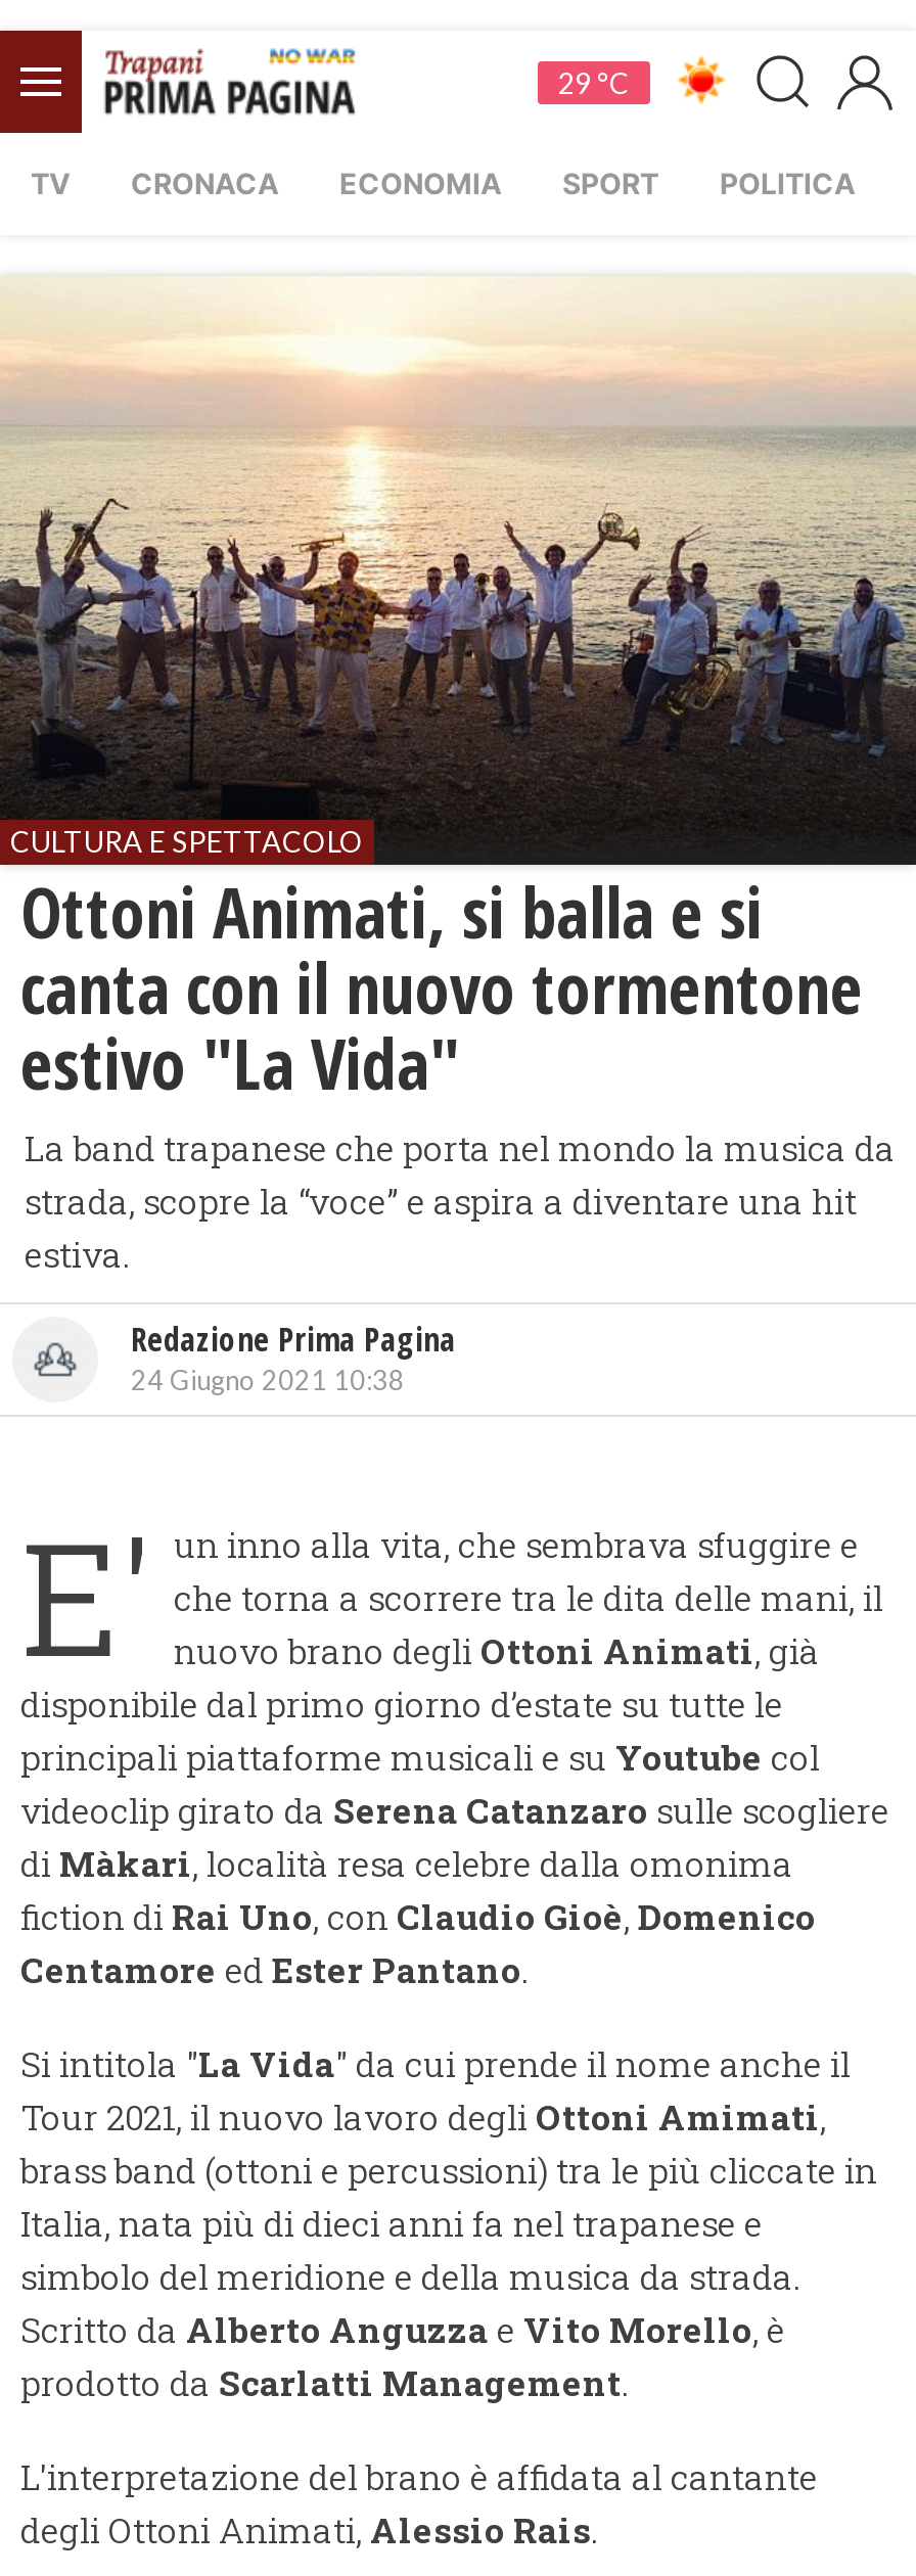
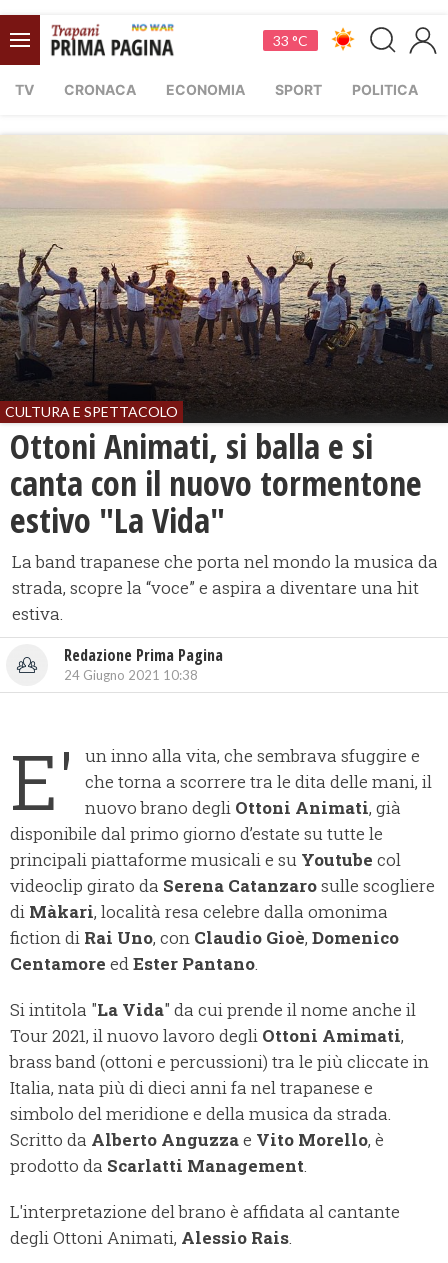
- 29 °C
+ 33 °C
